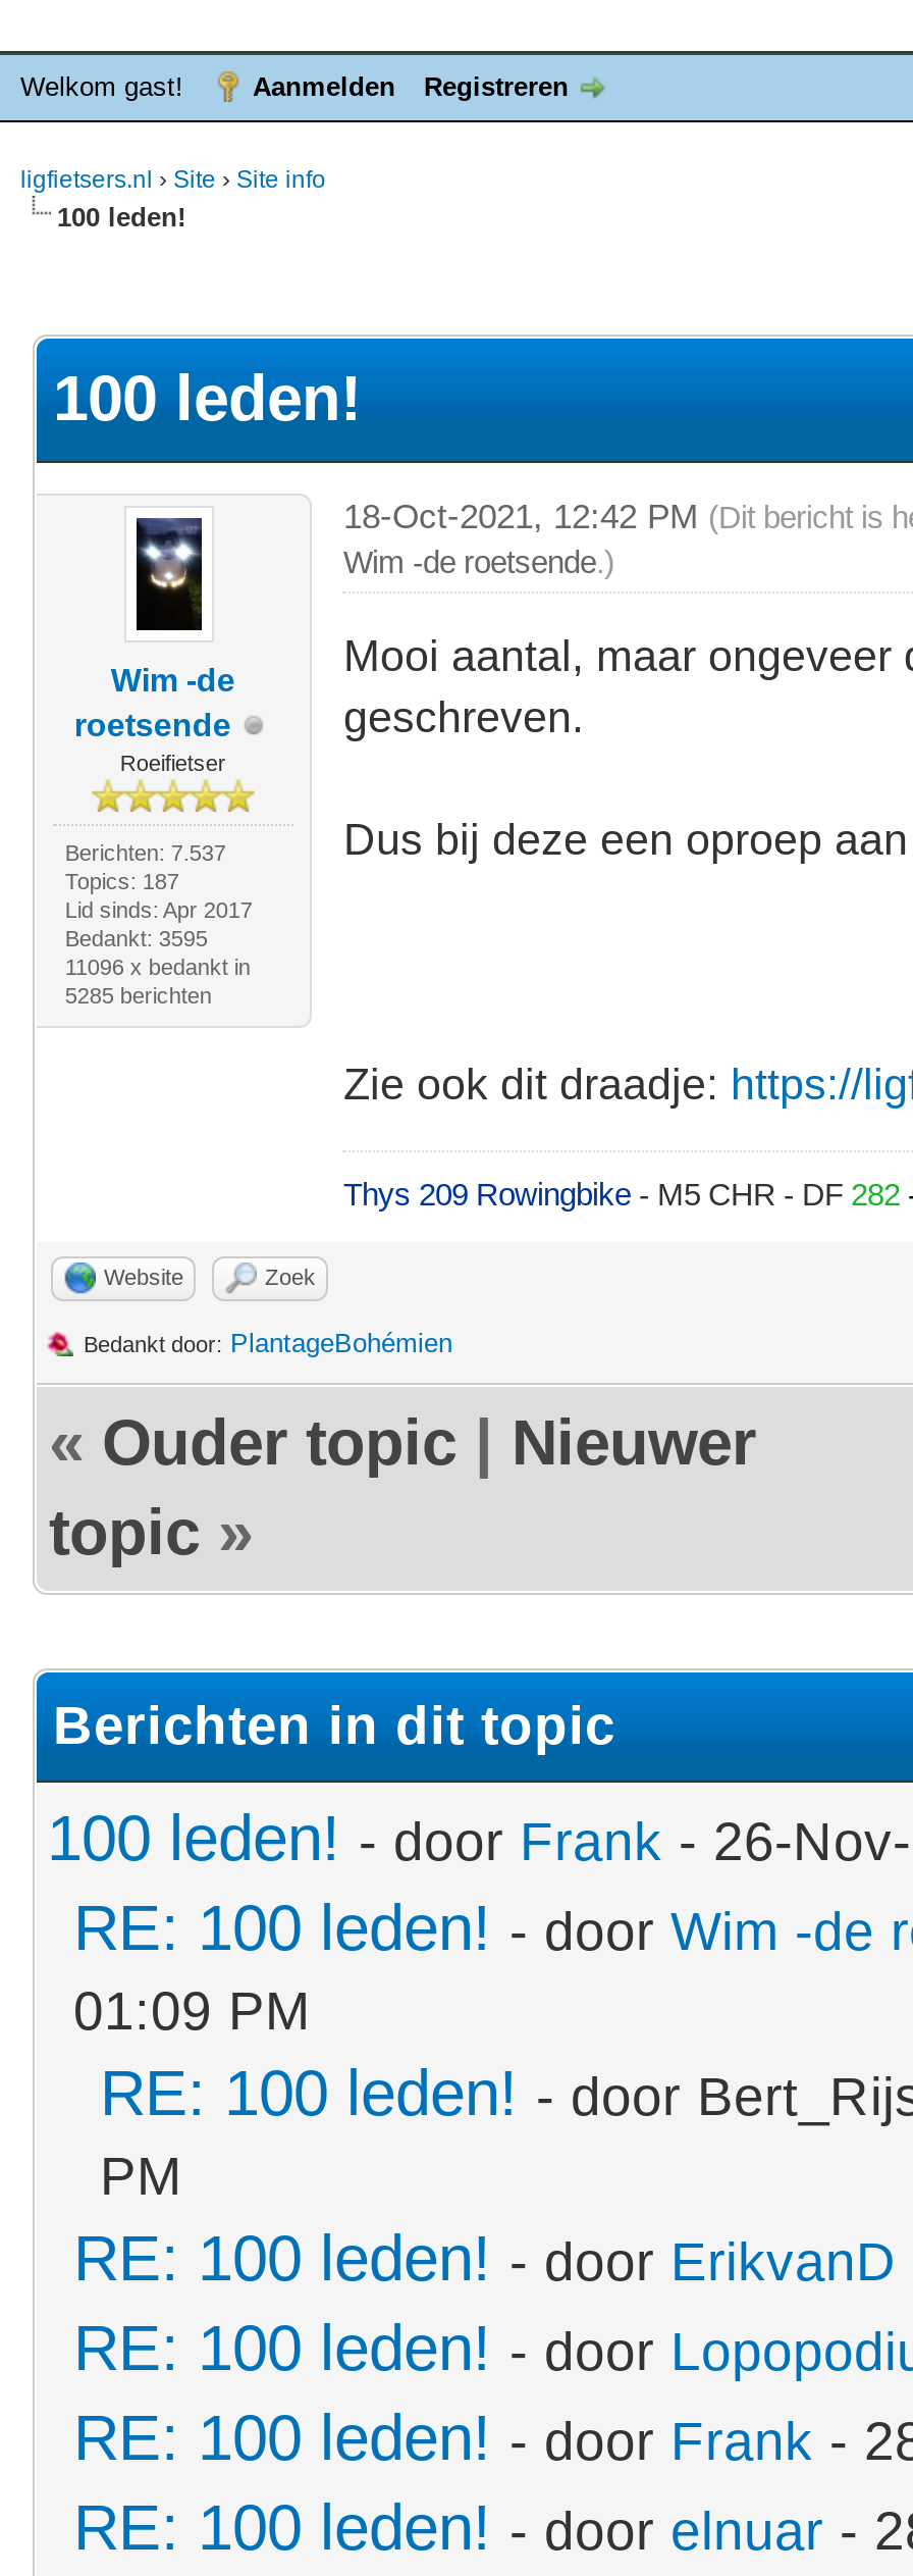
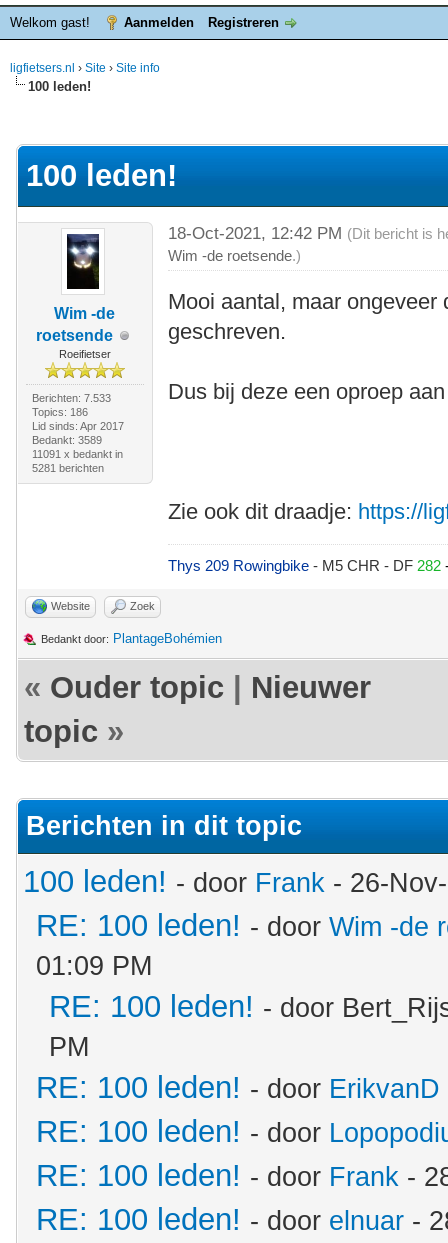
- Berichten: 7.537
+ Berichten: 7.533

- Topics: 187
+ Topics: 186

- Bedankt: 3595
+ Bedankt: 3589

- 11096 x bedankt in
+ 11091 x bedankt in

- 5285 berichten
+ 5281 berichten
